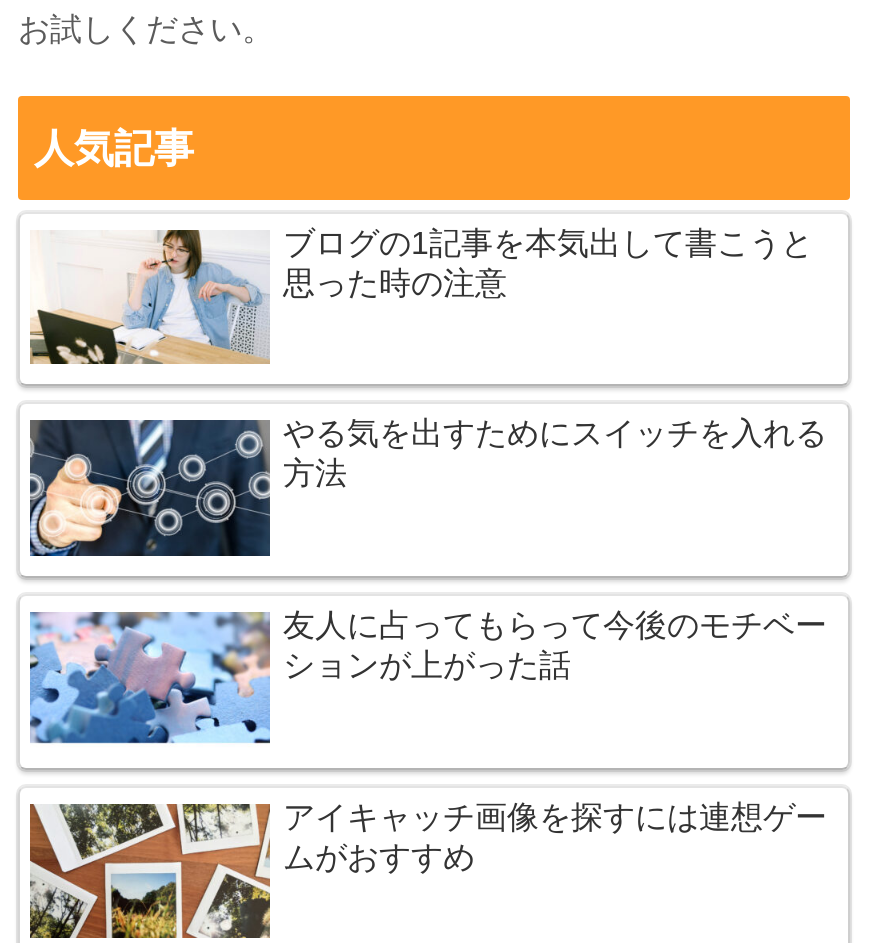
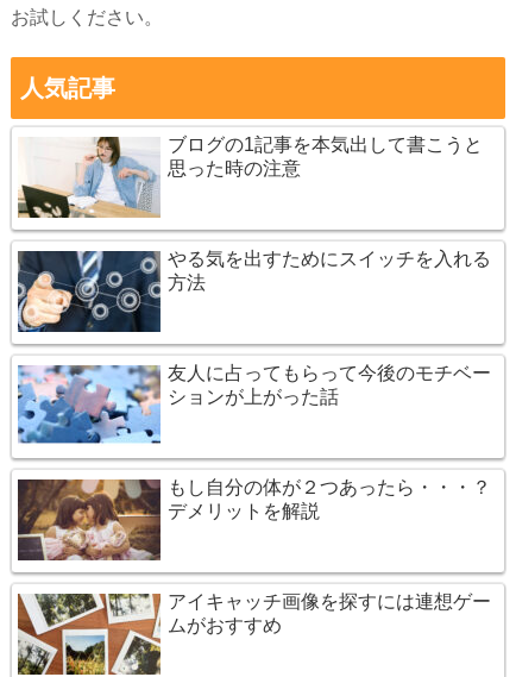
+ [image]
+ もし自分の体が２つあったら・・・？
+ デメリットを解説
